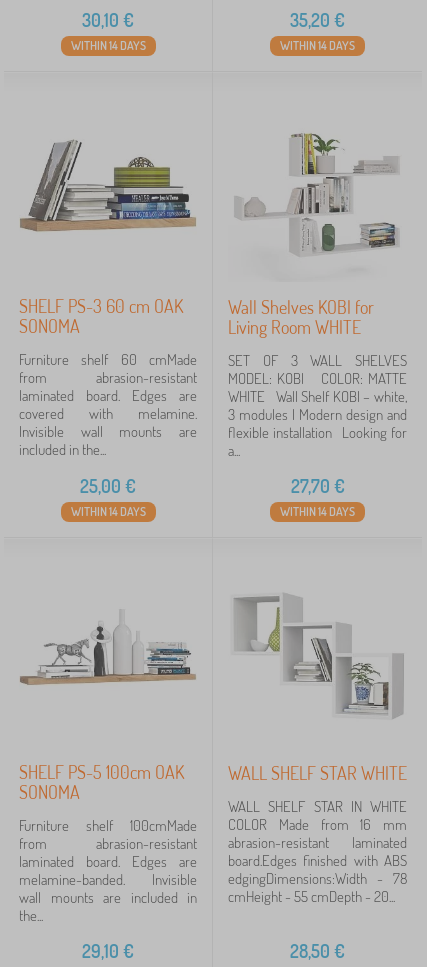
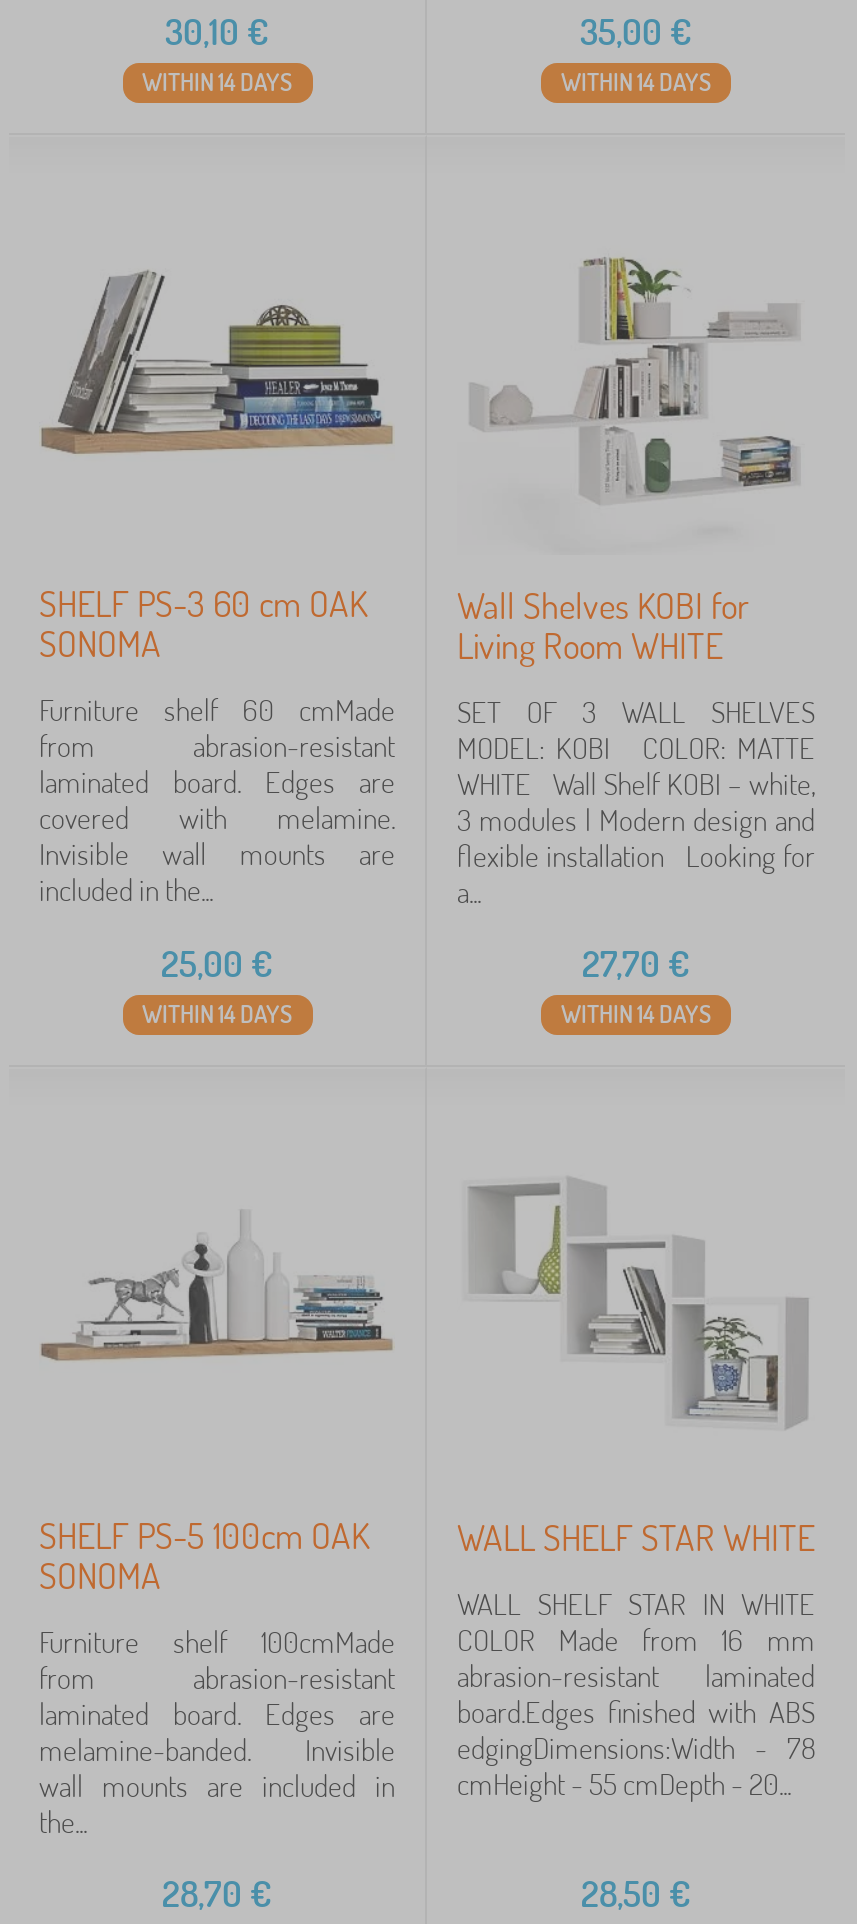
- 35,20 €
+ 35,00 €

- 29,10 €
+ 28,70 €
